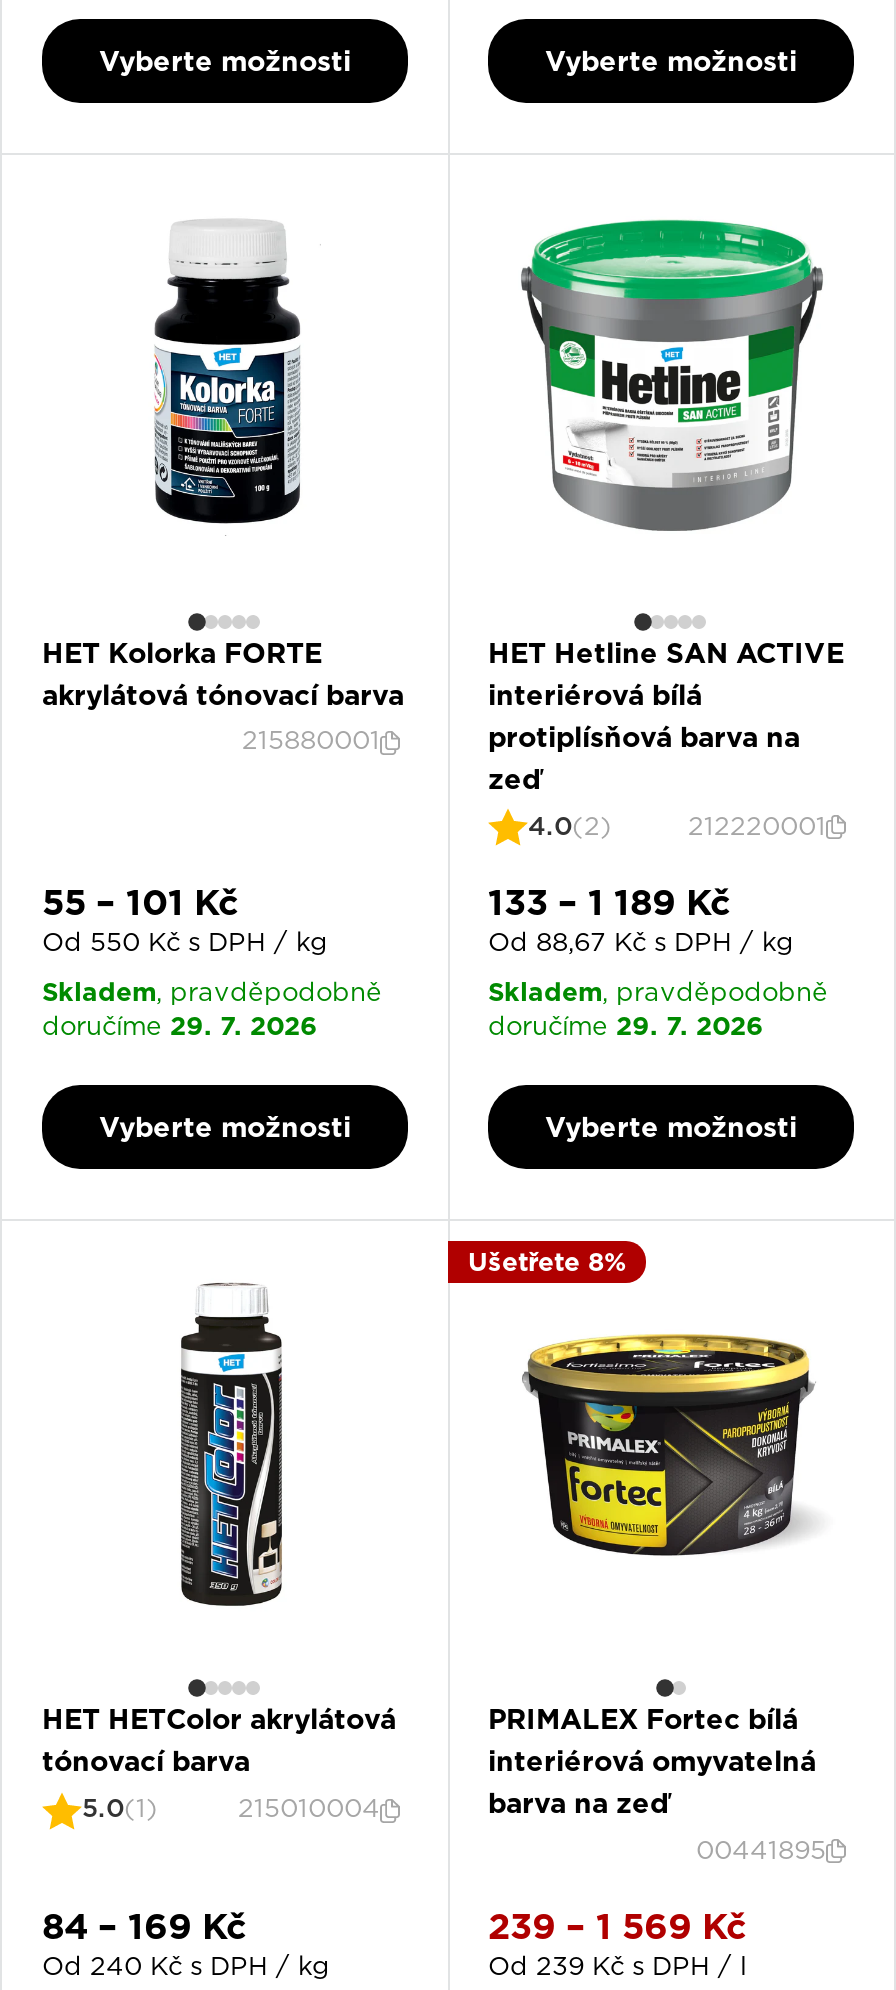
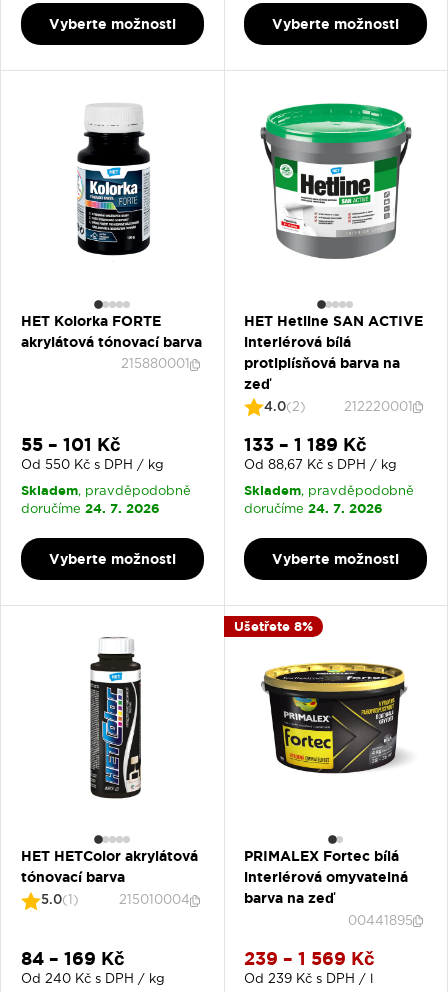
- doručíme 29. 7. 2026
+ doručíme 24. 7. 2026

- doručíme 29. 7. 2026
+ doručíme 24. 7. 2026
